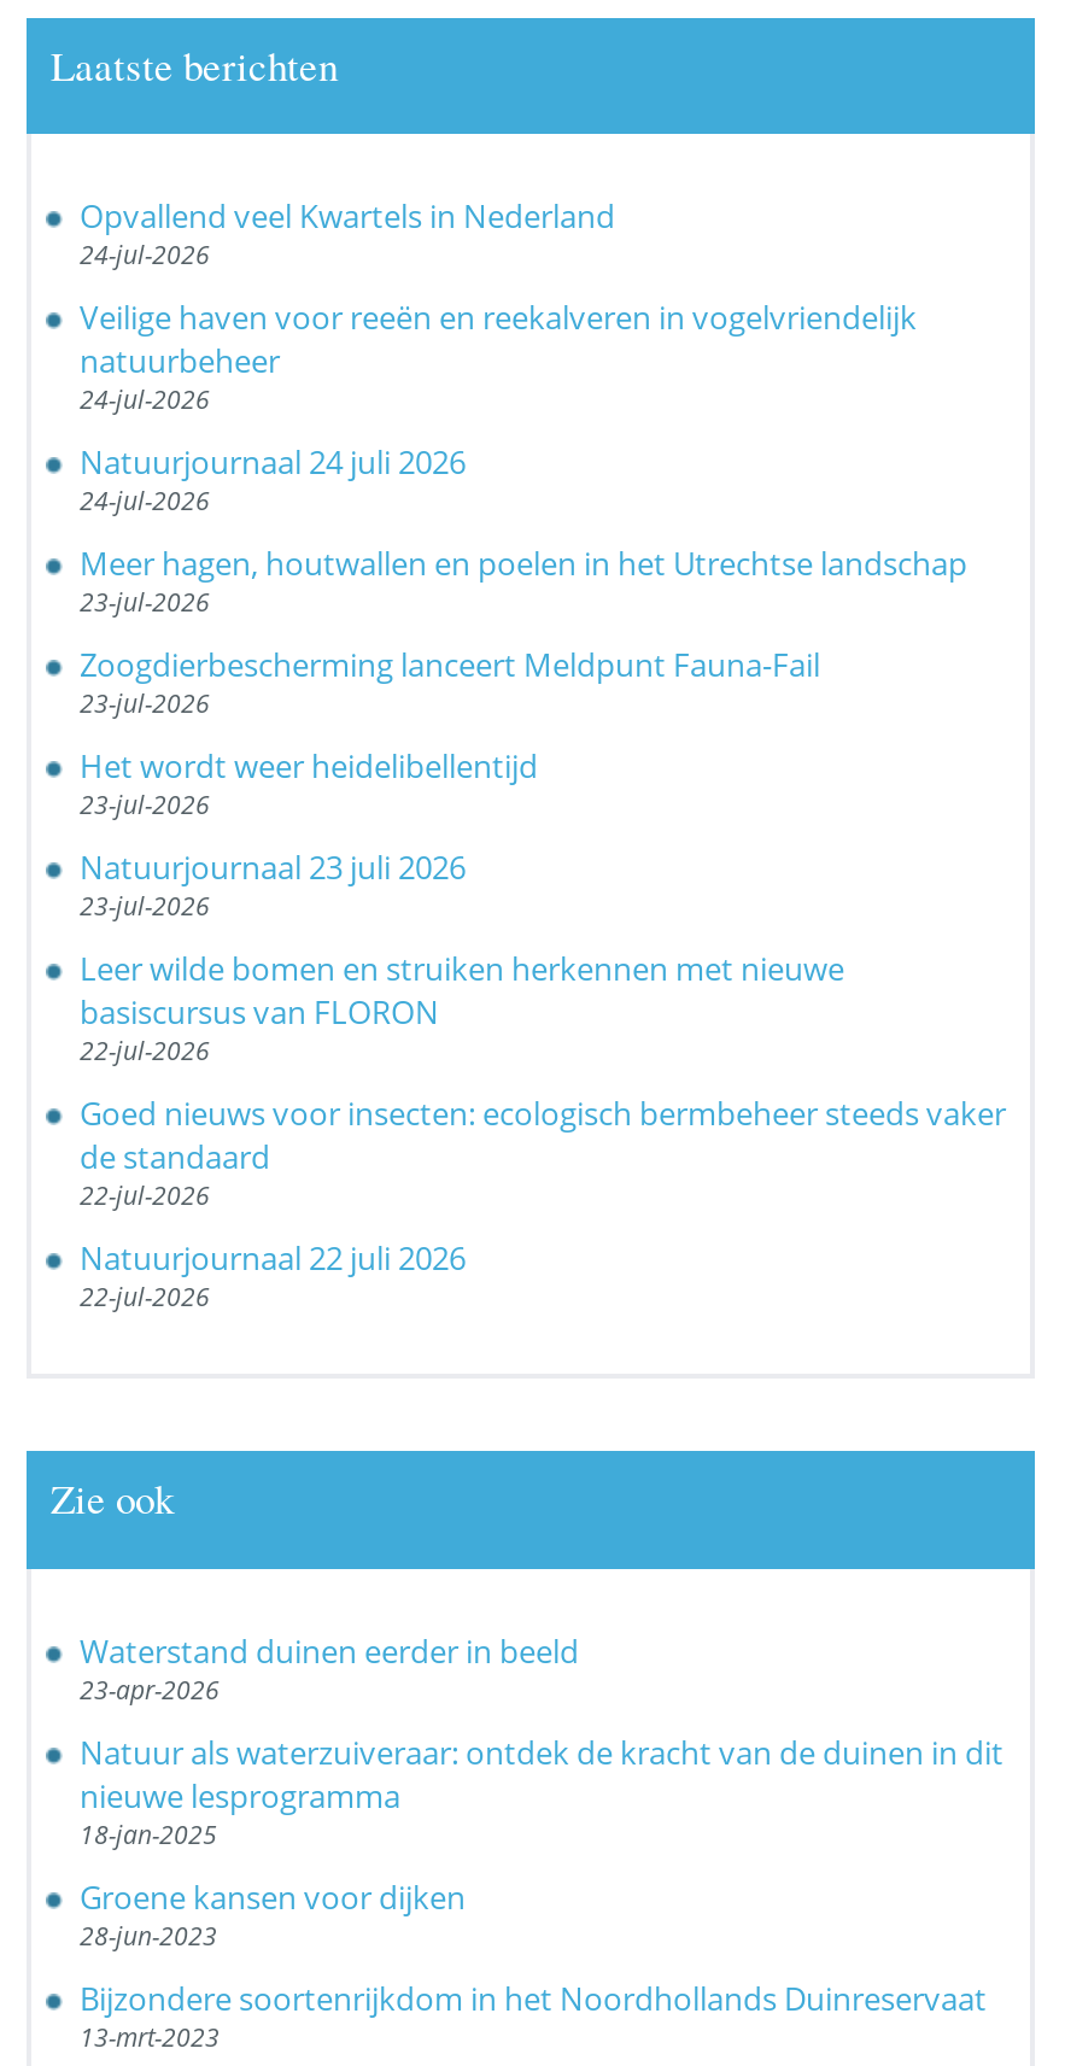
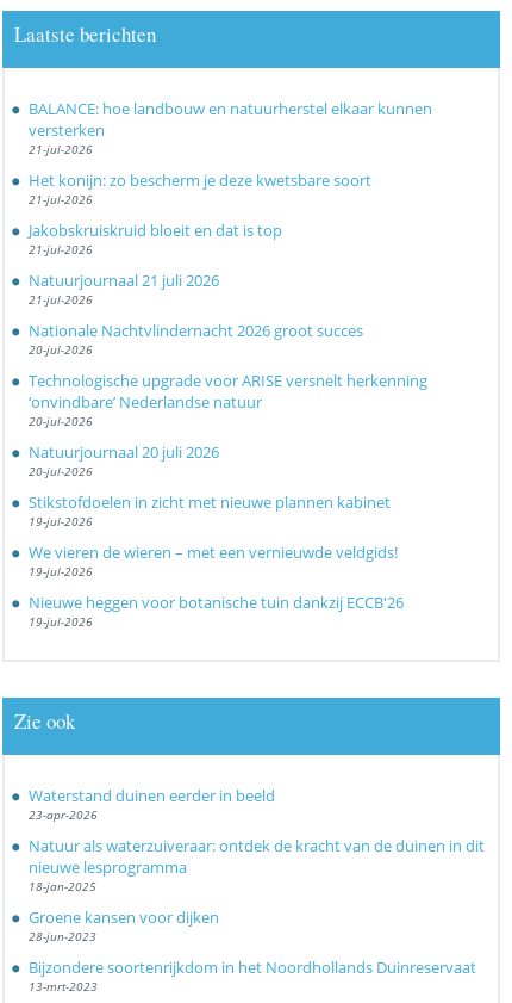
- Opvallend veel Kwartels in Nederland
- 24-jul-2026
+ BALANCE: hoe landbouw en natuurherstel elkaar kunnen
+ versterken
+ 21-jul-2026

- Veilige haven voor reeën en reekalveren in vogelvriendelijk
- natuurbeheer
- 24-jul-2026
+ Het konijn: zo bescherm je deze kwetsbare soort
+ 21-jul-2026

- Natuurjournaal 24 juli 2026
- 24-jul-2026
+ Jakobskruiskruid bloeit en dat is top
+ 21-jul-2026

- Meer hagen, houtwallen en poelen in het Utrechtse landschap
- 23-jul-2026
+ Natuurjournaal 21 juli 2026
+ 21-jul-2026

- Zoogdierbescherming lanceert Meldpunt Fauna-Fail
- 23-jul-2026
+ Nationale Nachtvlindernacht 2026 groot succes
+ 20-jul-2026

- Het wordt weer heidelibellentijd
- 23-jul-2026
+ Technologische upgrade voor ARISE versnelt herkenning
+ ‘onvindbare’ Nederlandse natuur
+ 20-jul-2026

- Natuurjournaal 23 juli 2026
- 23-jul-2026
+ Natuurjournaal 20 juli 2026
+ 20-jul-2026

- Leer wilde bomen en struiken herkennen met nieuwe
- basiscursus van FLORON
- 22-jul-2026
+ Stikstofdoelen in zicht met nieuwe plannen kabinet
+ 19-jul-2026

- Goed nieuws voor insecten: ecologisch bermbeheer steeds vaker
- de standaard
- 22-jul-2026
+ We vieren de wieren – met een vernieuwde veldgids!
+ 19-jul-2026

- Natuurjournaal 22 juli 2026
- 22-jul-2026
+ Nieuwe heggen voor botanische tuin dankzij ECCB'26
+ 19-jul-2026
